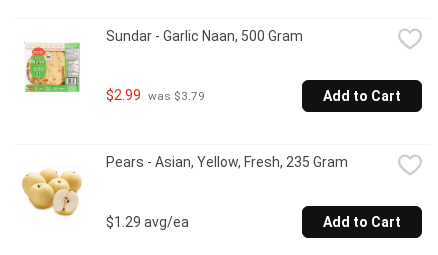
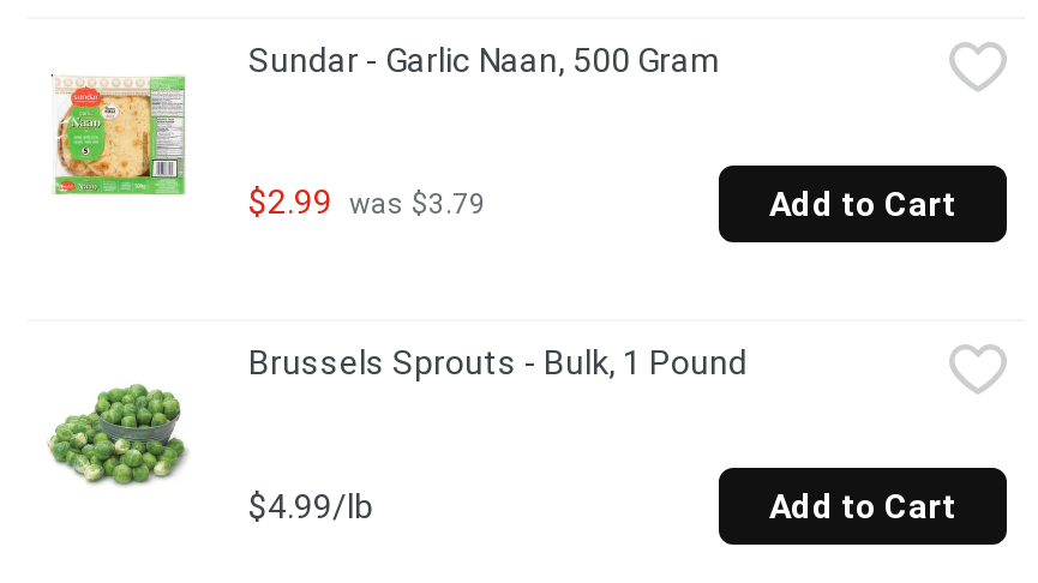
- [image]
- Pears - Asian, Yellow, Fresh, 235 Gram
+ [image]
+ Brussels Sprouts - Bulk, 1 Pound

- $1.29 avg/ea
+ $4.99/lb
